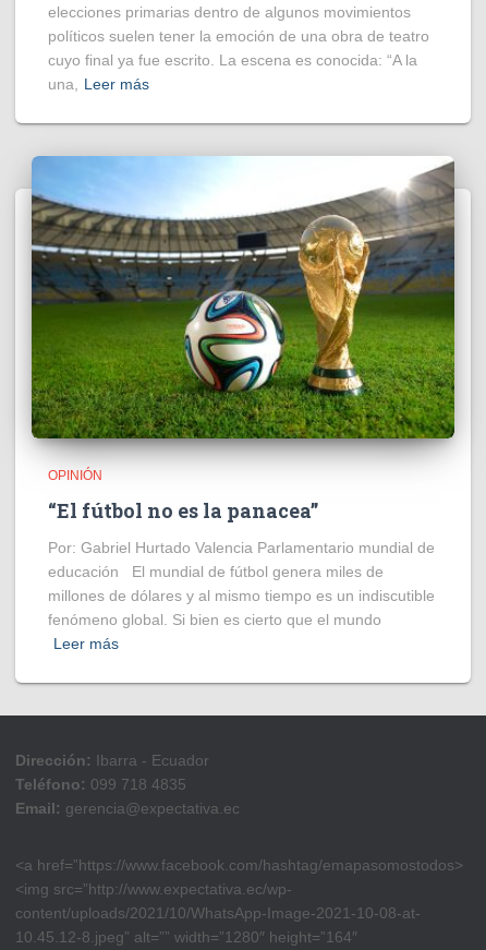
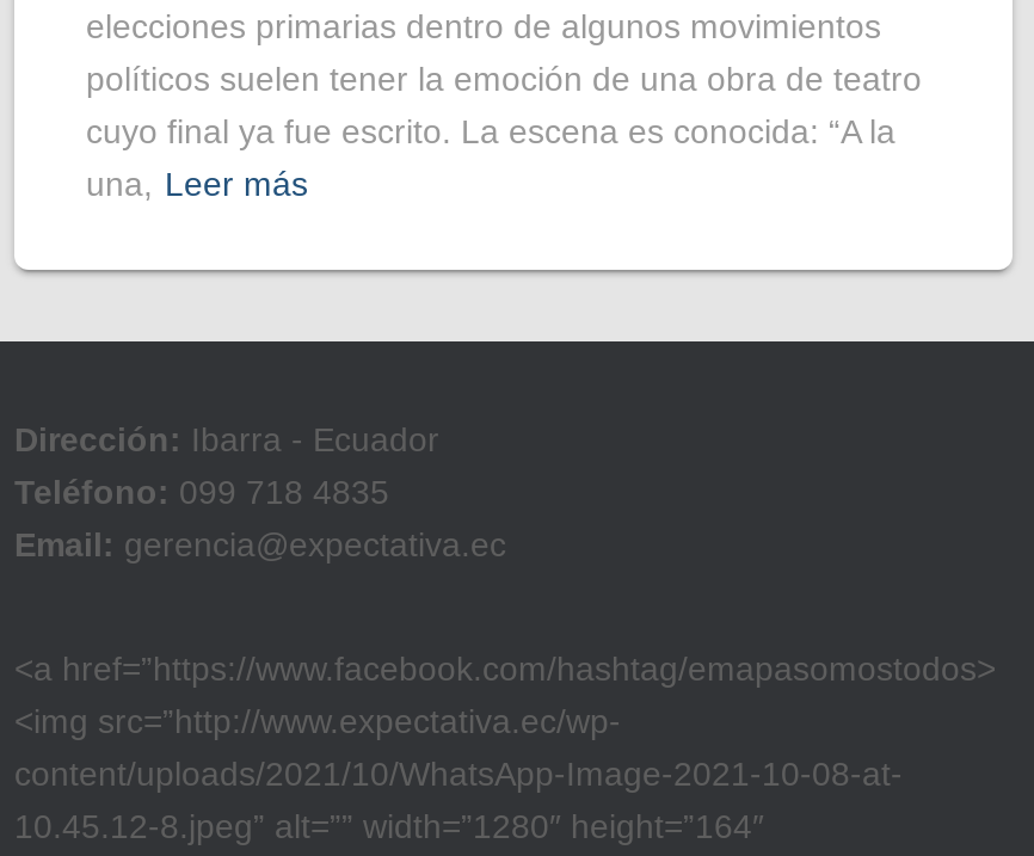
- [image]
- OPINIÓN
- “El fútbol no es la panacea”
- Por: Gabriel Hurtado Valencia Parlamentario mundial de
- educación El mundial de fútbol genera miles de
- millones de dólares y al mismo tiempo es un indiscutible
- fenómeno global. Si bien es cierto que el mundo
- Leer más
